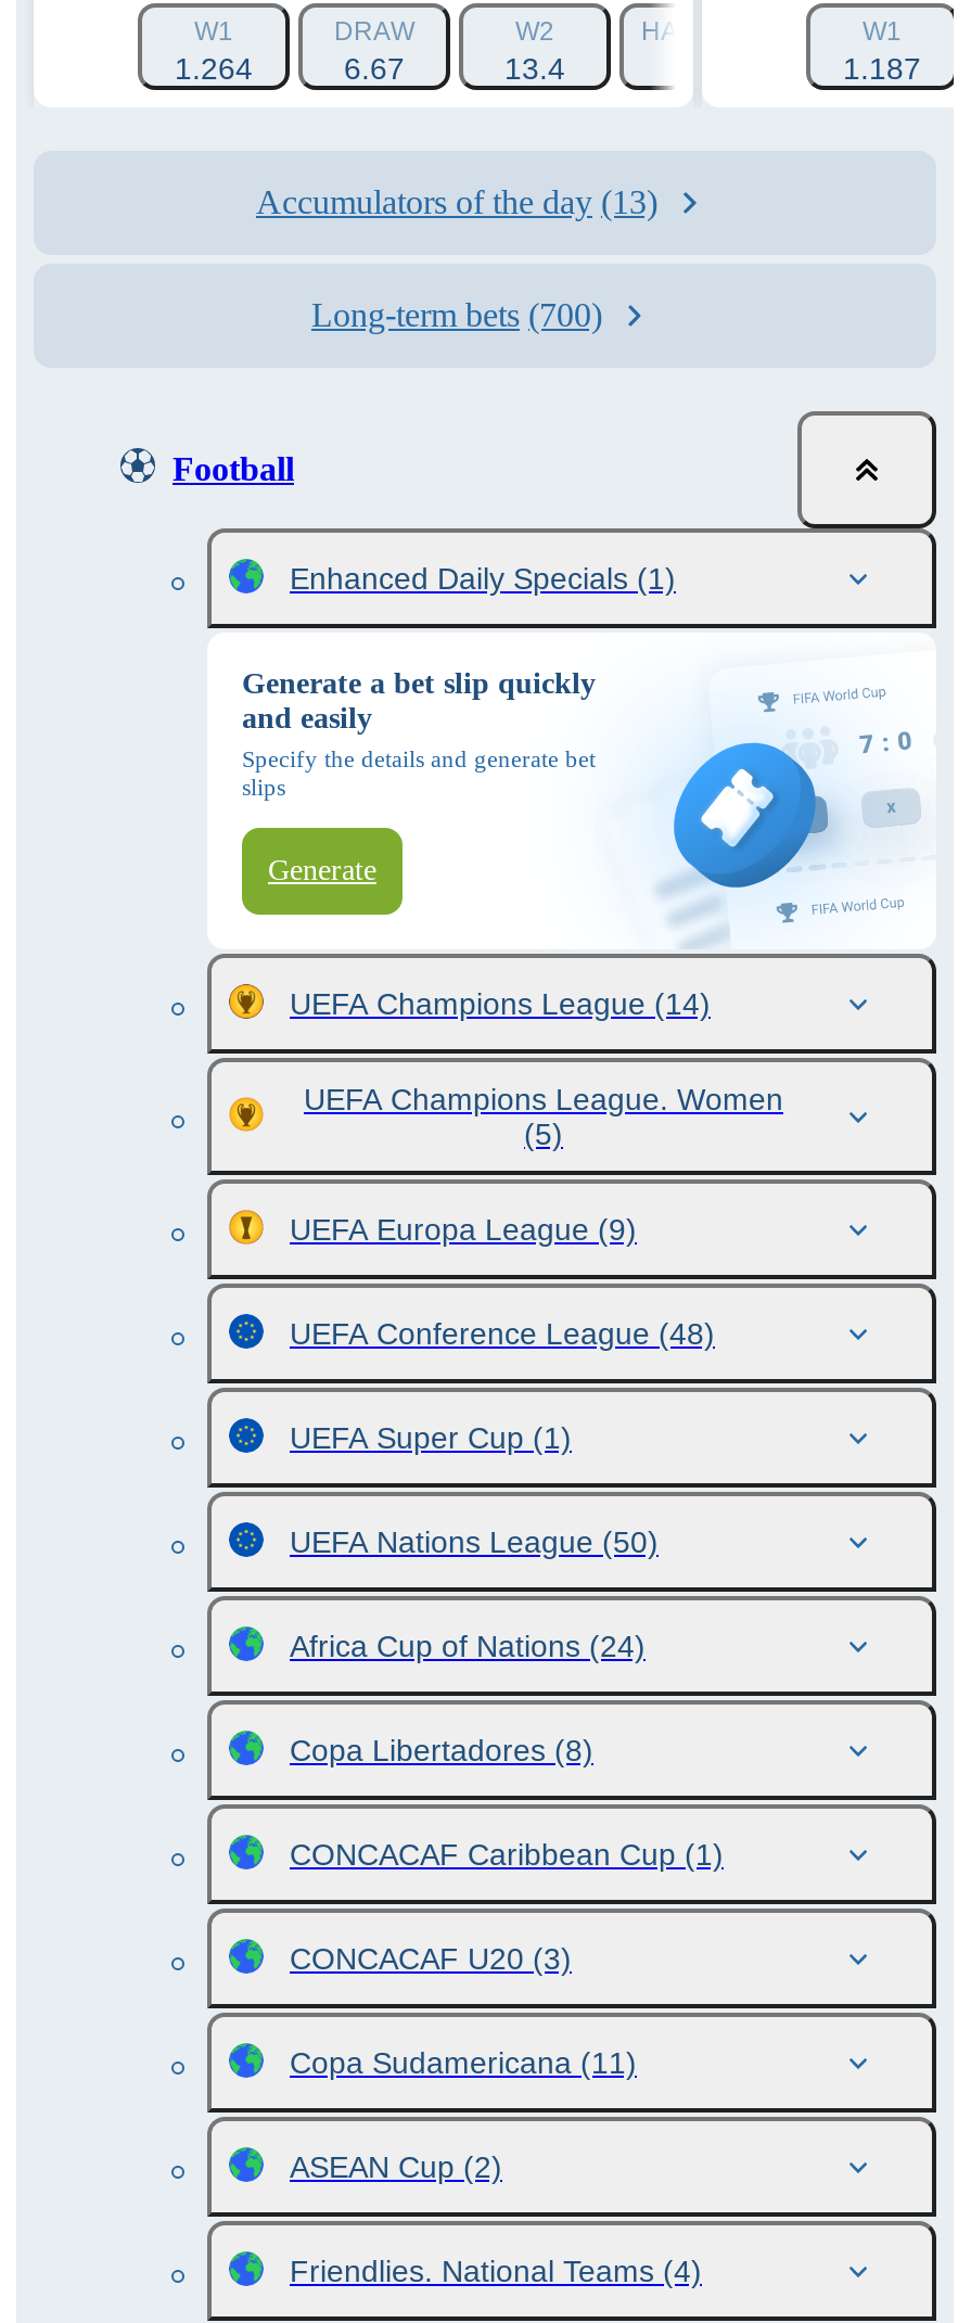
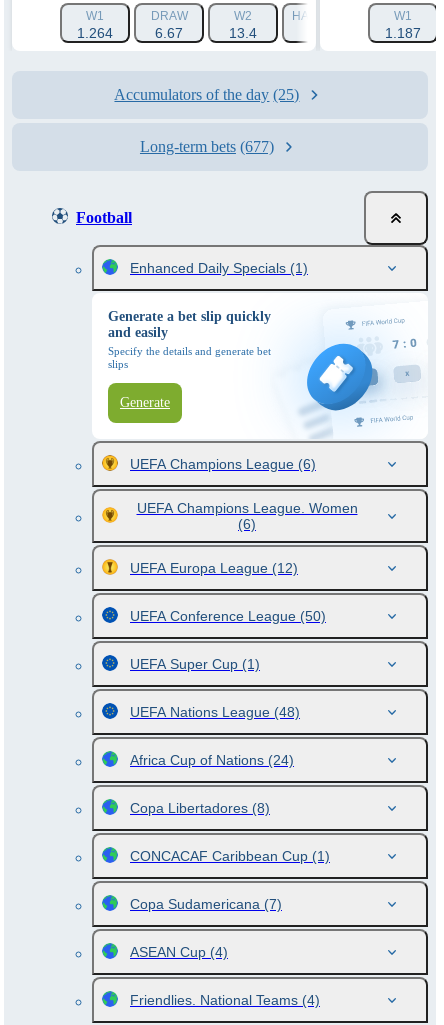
- Accumulators of the day (13)
+ Accumulators of the day (25)

- Long-term bets (700)
+ Long-term bets (677)

- UEFA Champions League (14)
+ UEFA Champions League (6)

- (5)
+ (6)

- UEFA Europa League (9)
+ UEFA Europa League (12)

- UEFA Conference League (48)
+ UEFA Conference League (50)

- UEFA Nations League (50)
+ UEFA Nations League (48)

- CONCACAF U20 (3)
- Copa Sudamericana (11)
- ASEAN Cup (2)
+ Copa Sudamericana (7)
+ ASEAN Cup (4)
